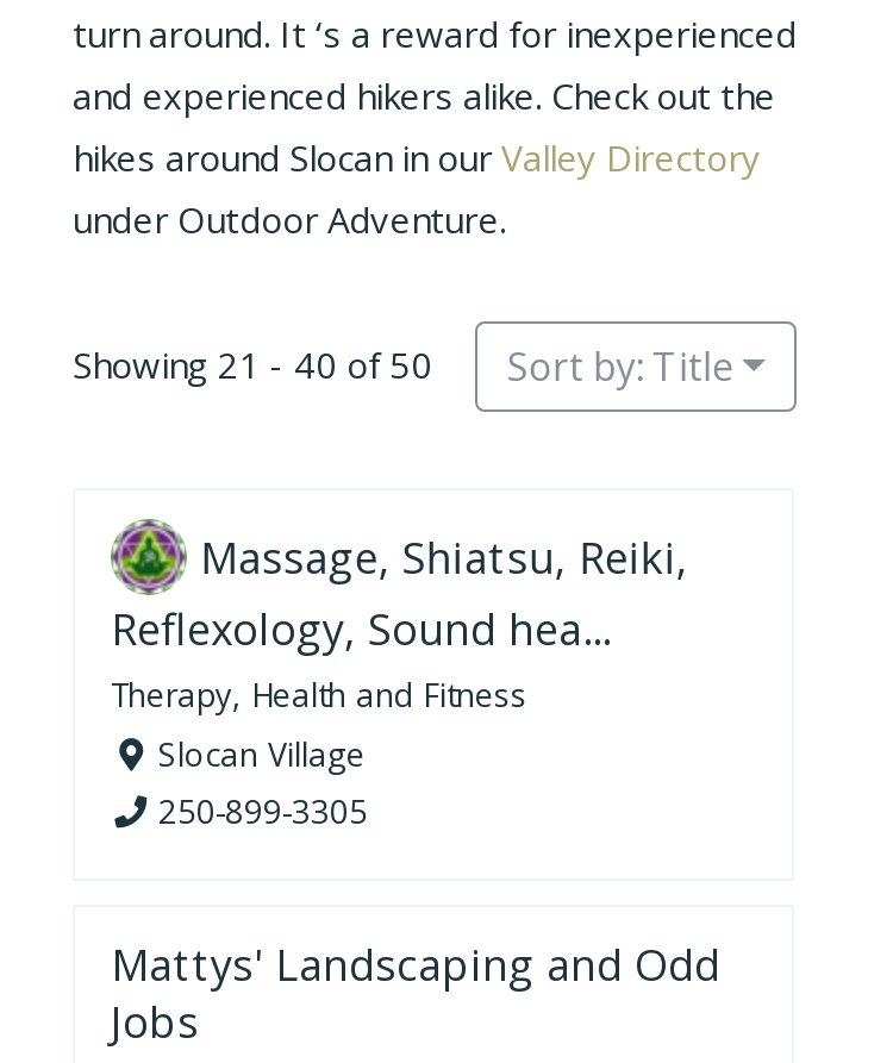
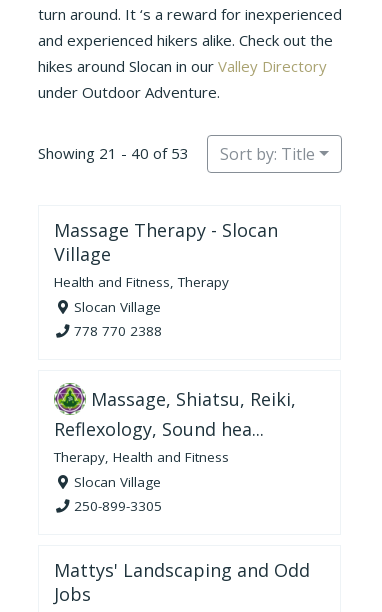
- Showing 21 - 40 of 50 Sort by: Title
+ Showing 21 - 40 of 53 Sort by: Title

+ Massage Therapy - Slocan
+ Village
+ Health and Fitness, Therapy
+ Slocan Village
+ 778 770 2388
